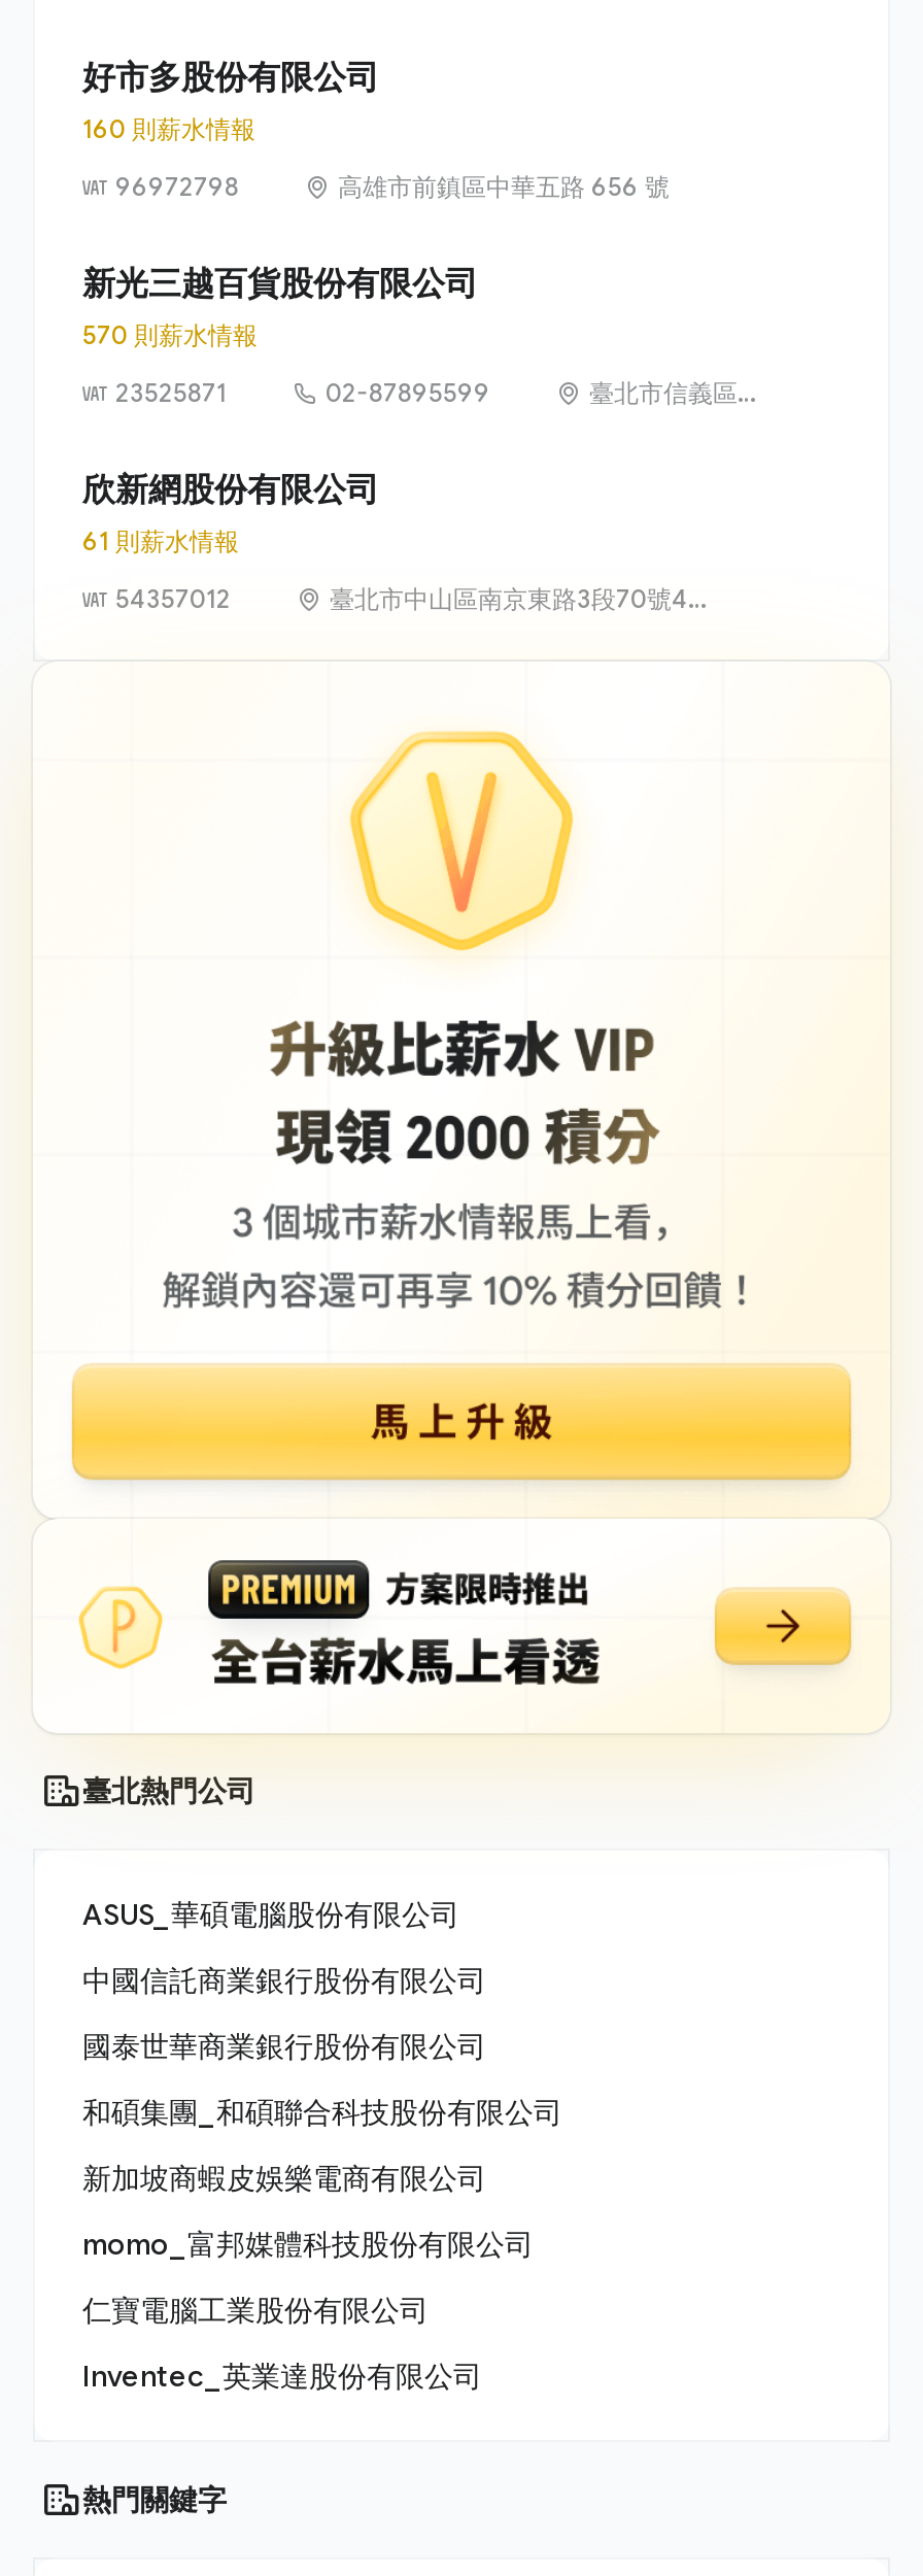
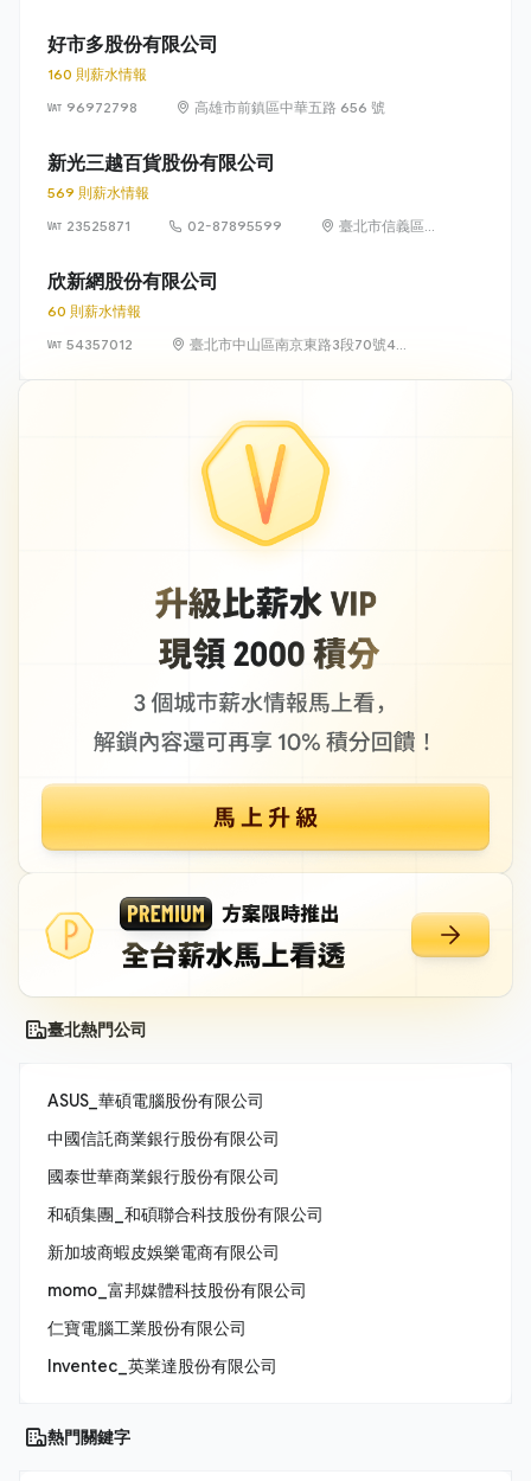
- 570 則薪水情報
+ 569 則薪水情報

- 61 則薪水情報
+ 60 則薪水情報
